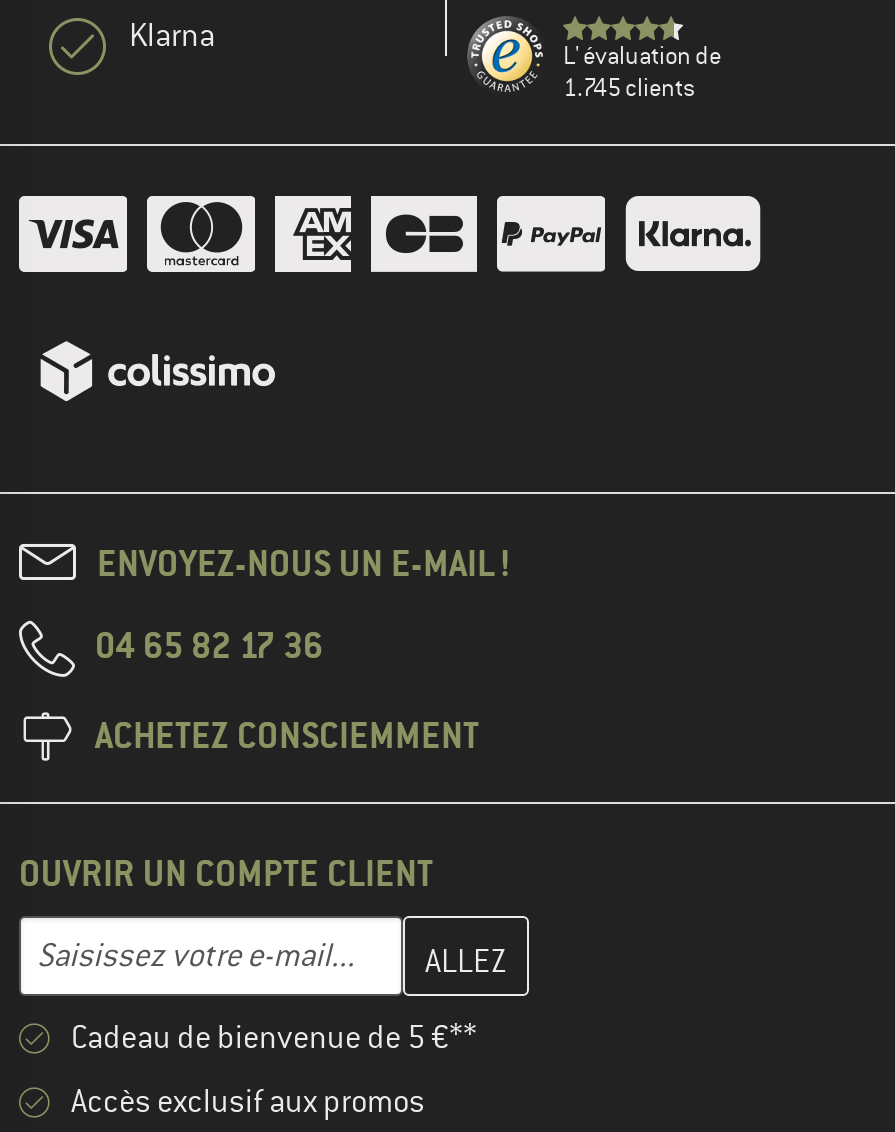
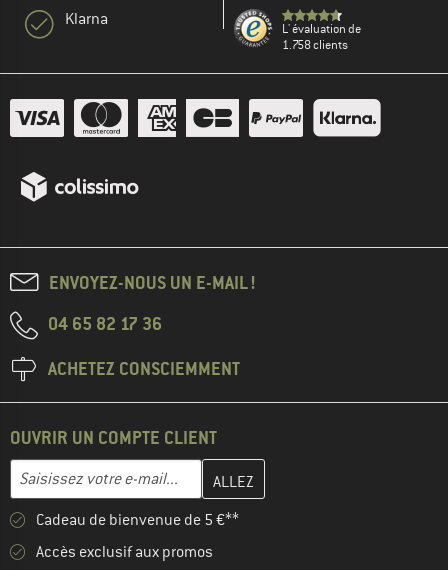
- 1.745 clients
+ 1.758 clients
